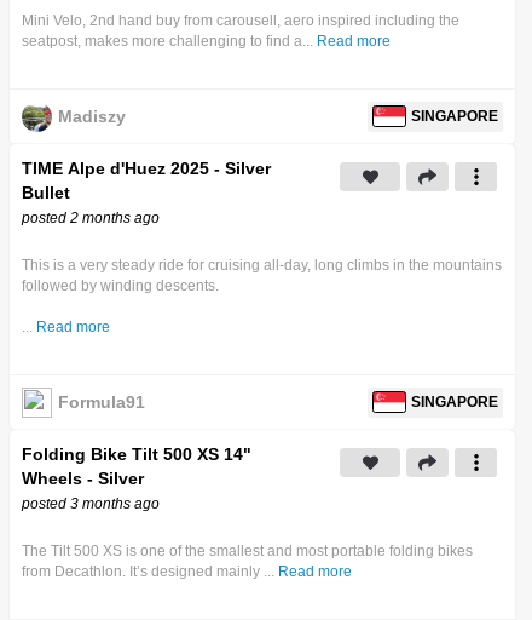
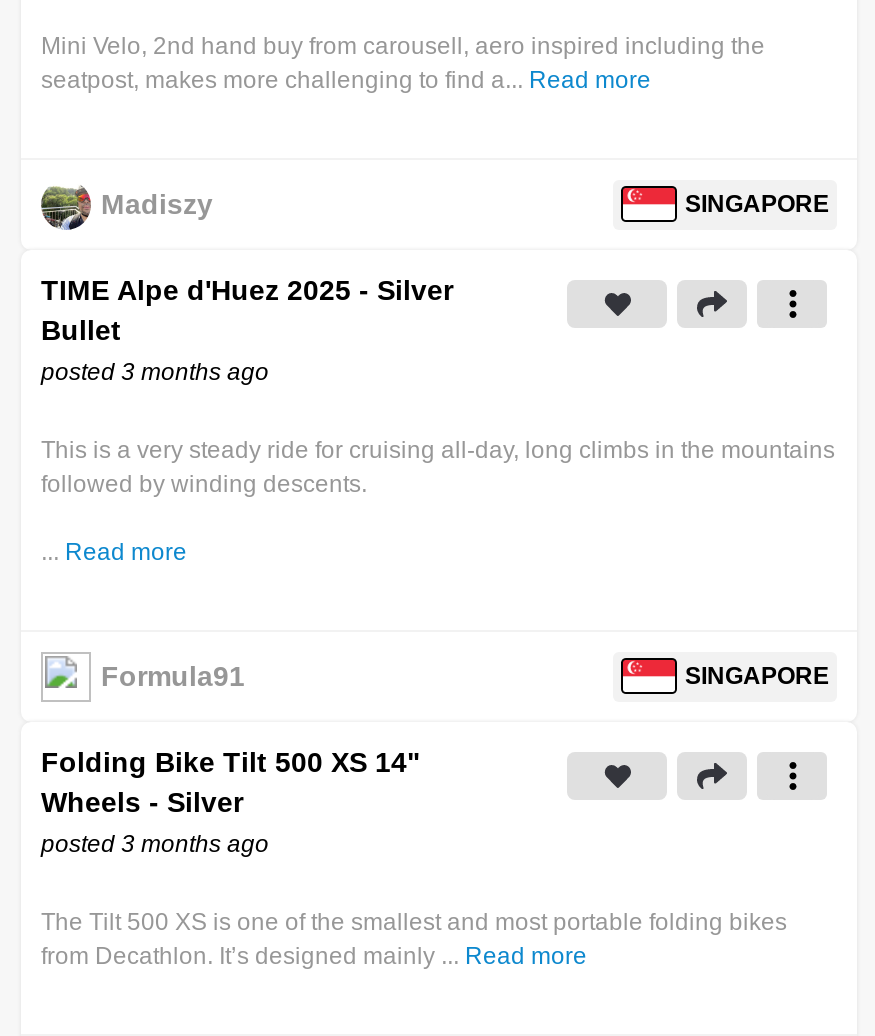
- posted 2 months ago
+ posted 3 months ago
